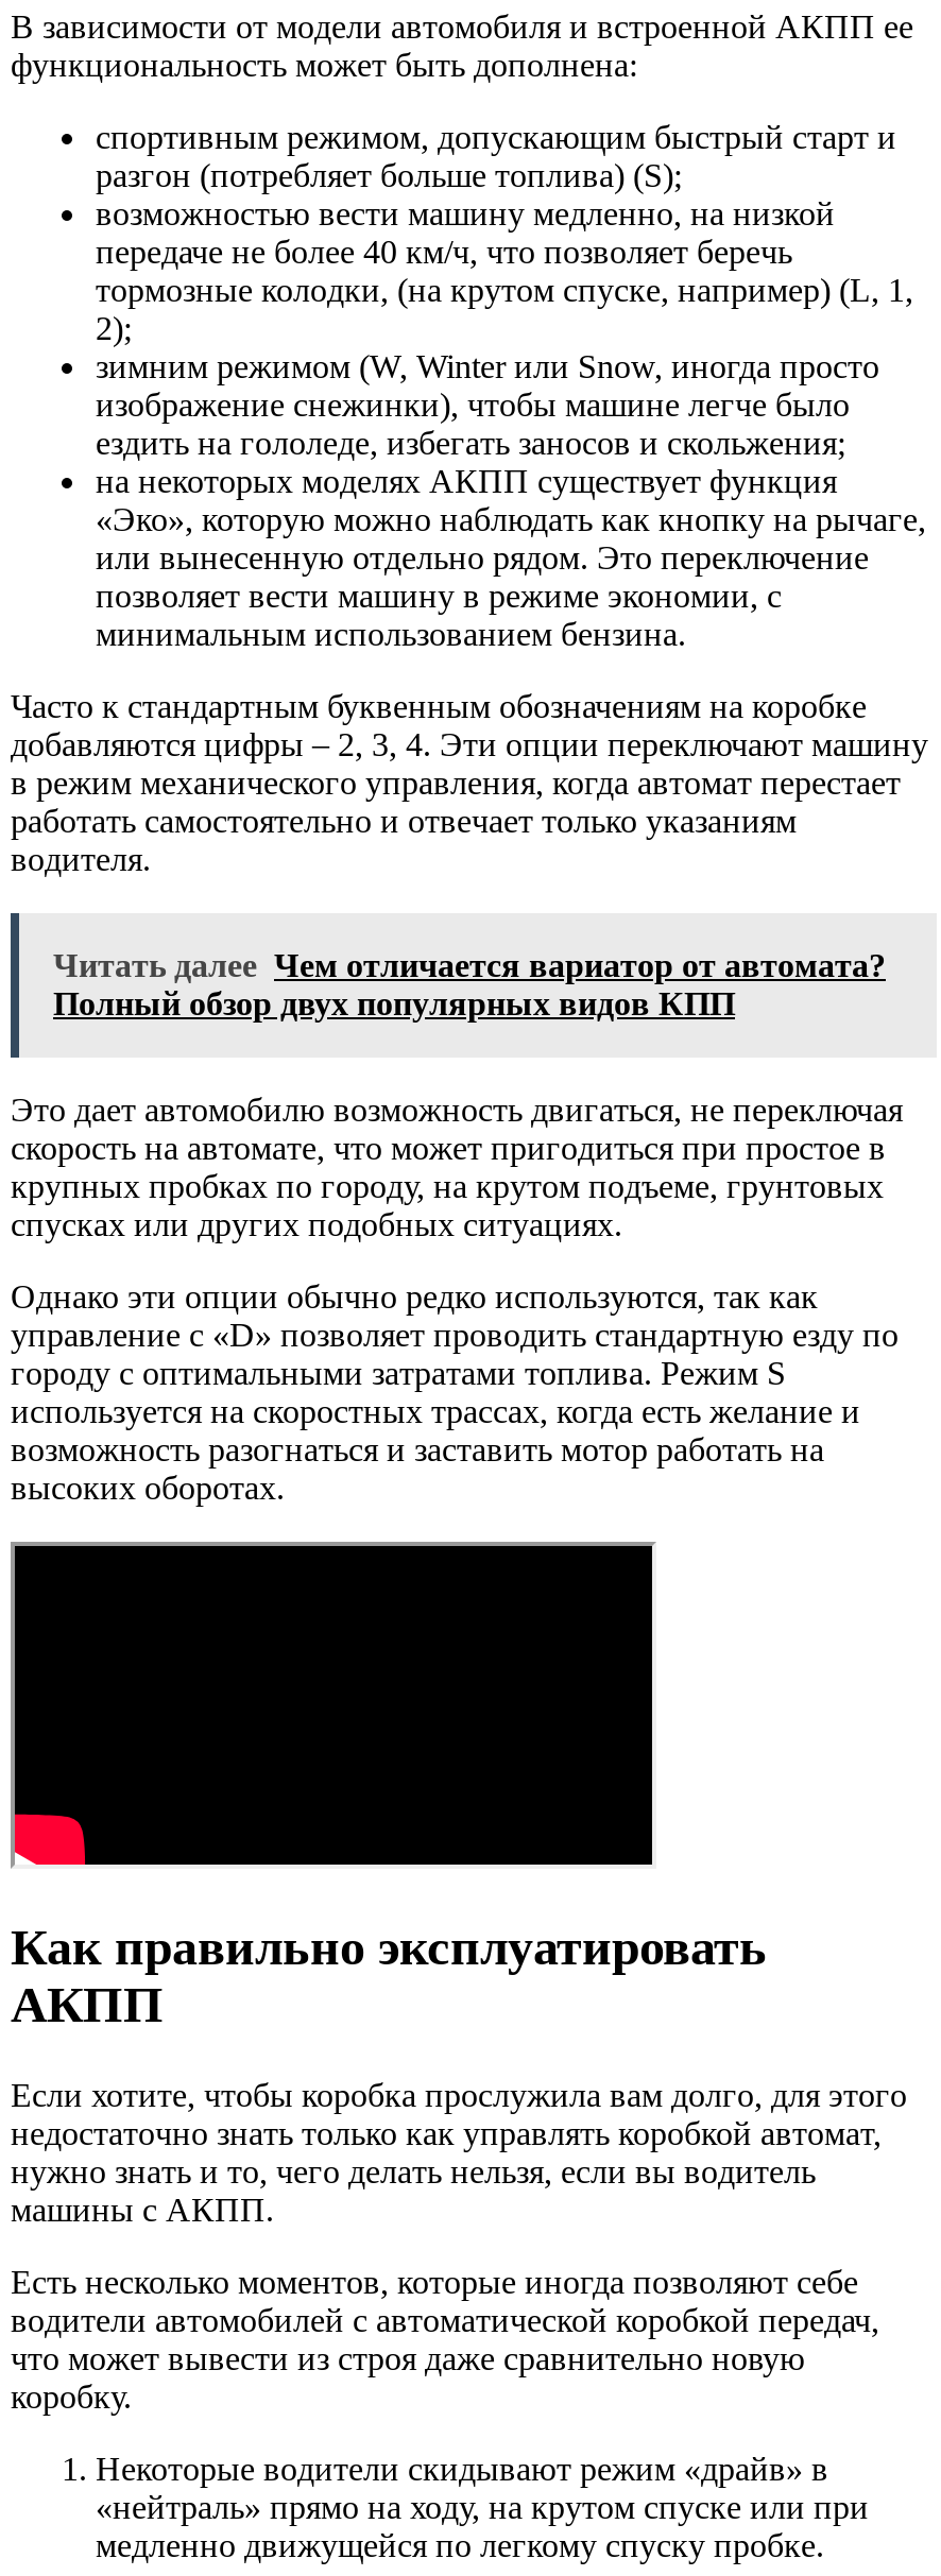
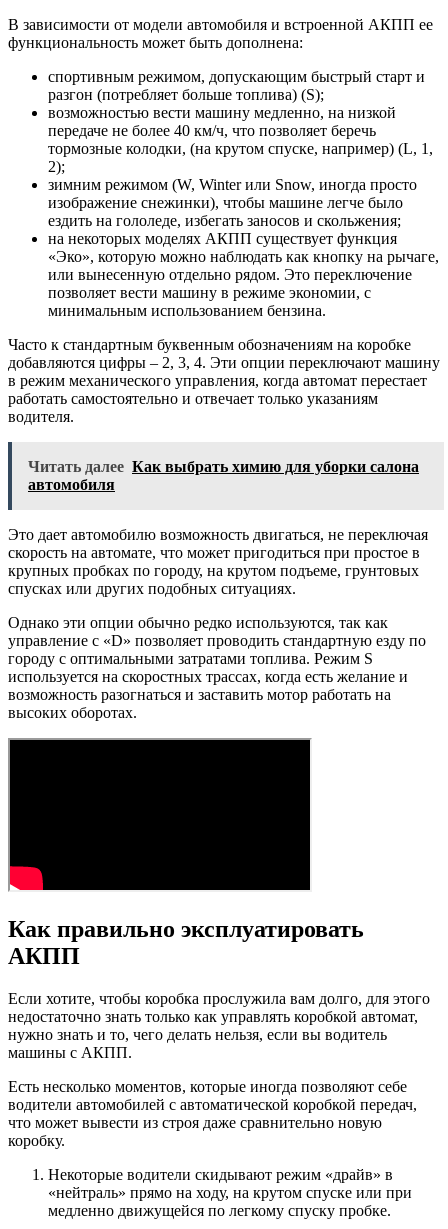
- Читать далее Чем отличается вариатор от автомата?
- Полный обзор двух популярных видов КПП
+ Читать далее Как выбрать химию для уборки салона
+ автомобиля
